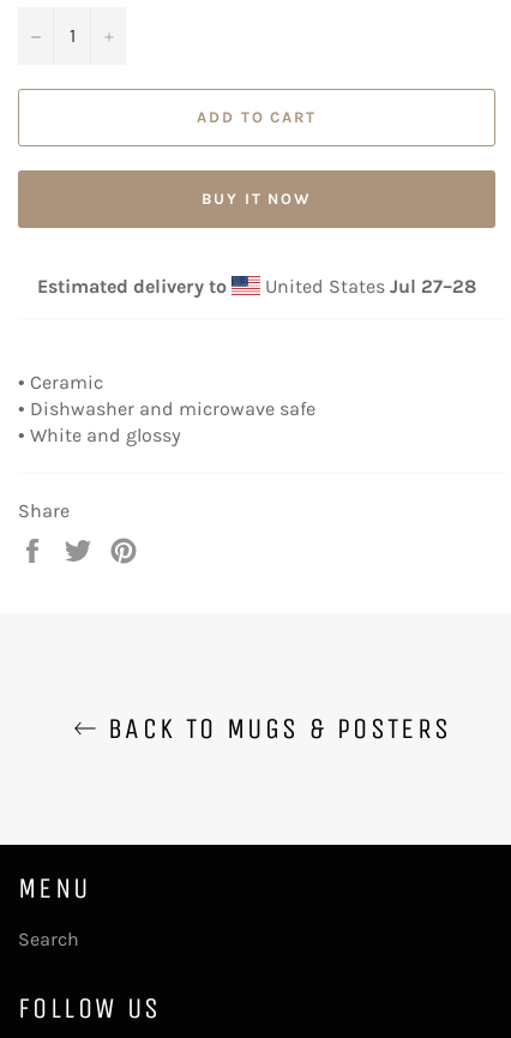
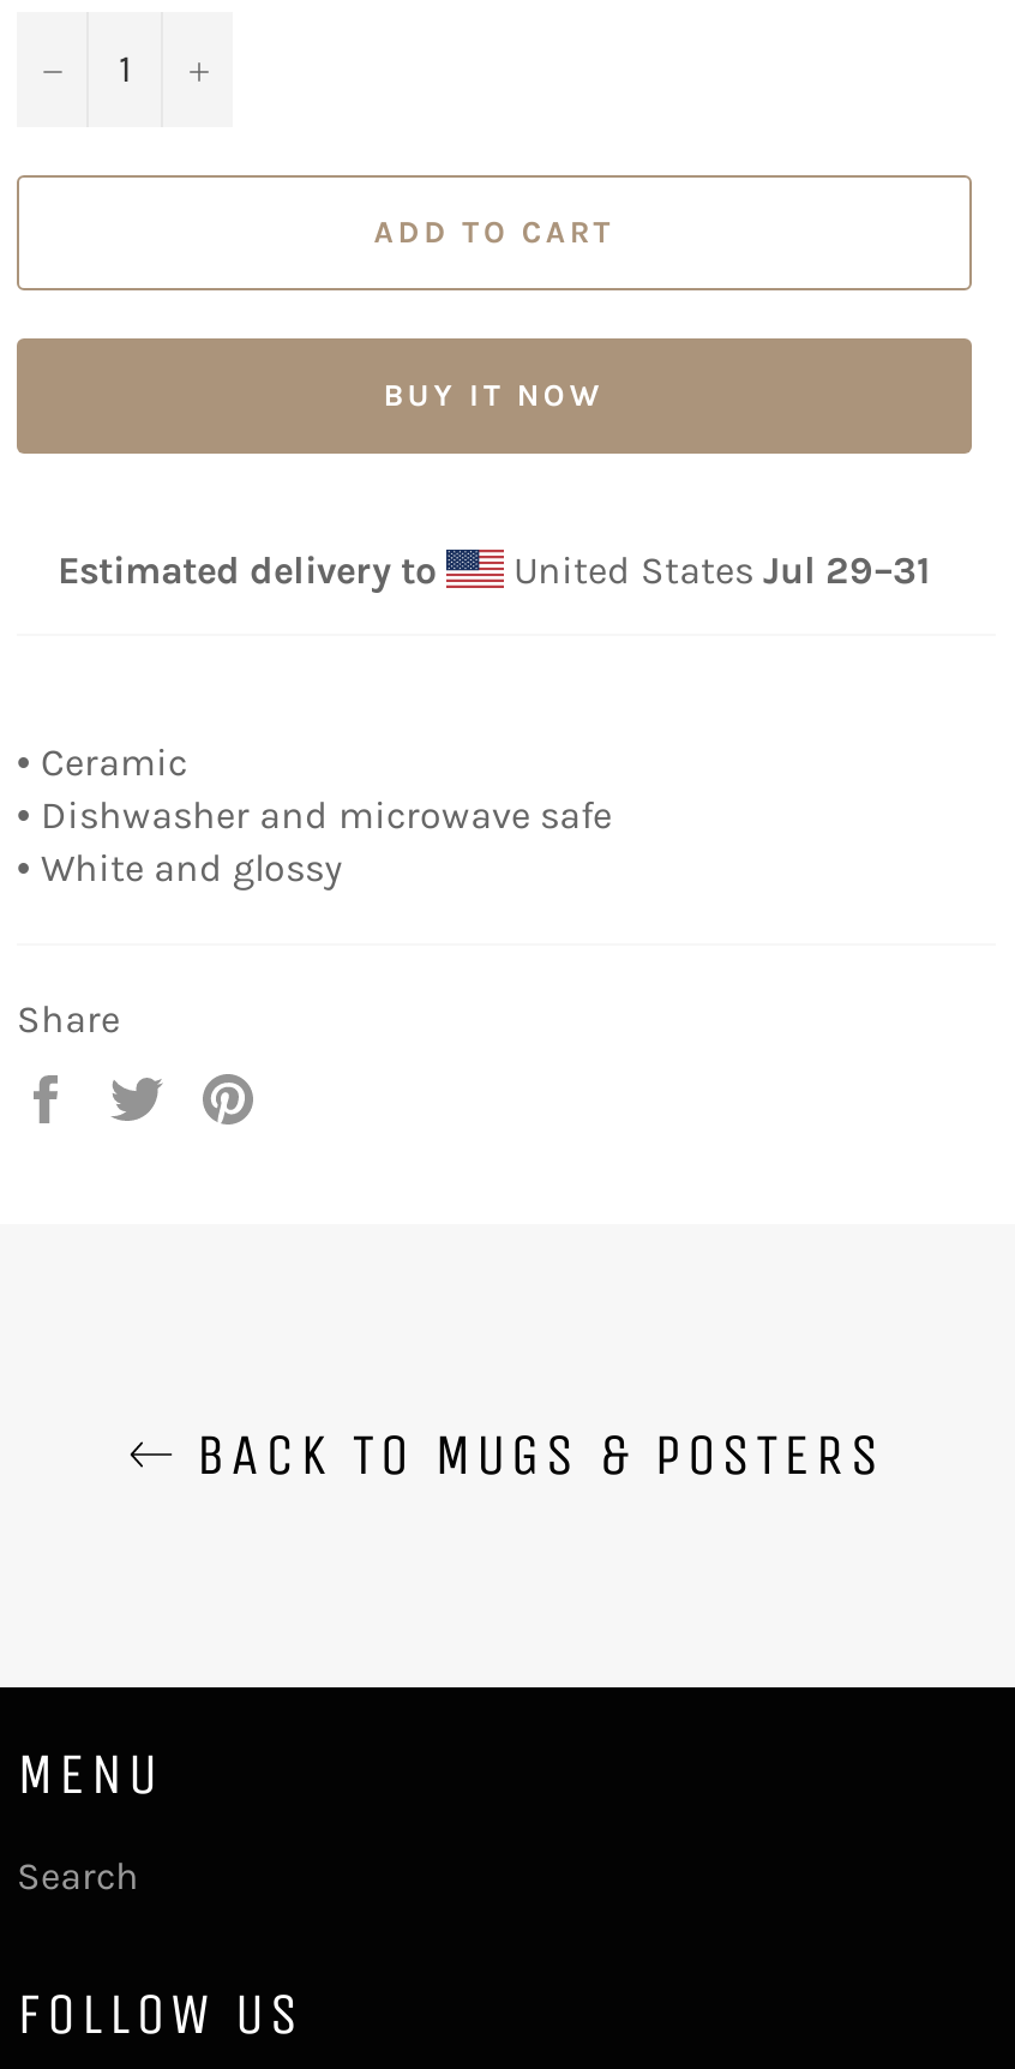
- United States Jul 27–28
+ United States Jul 29–31
